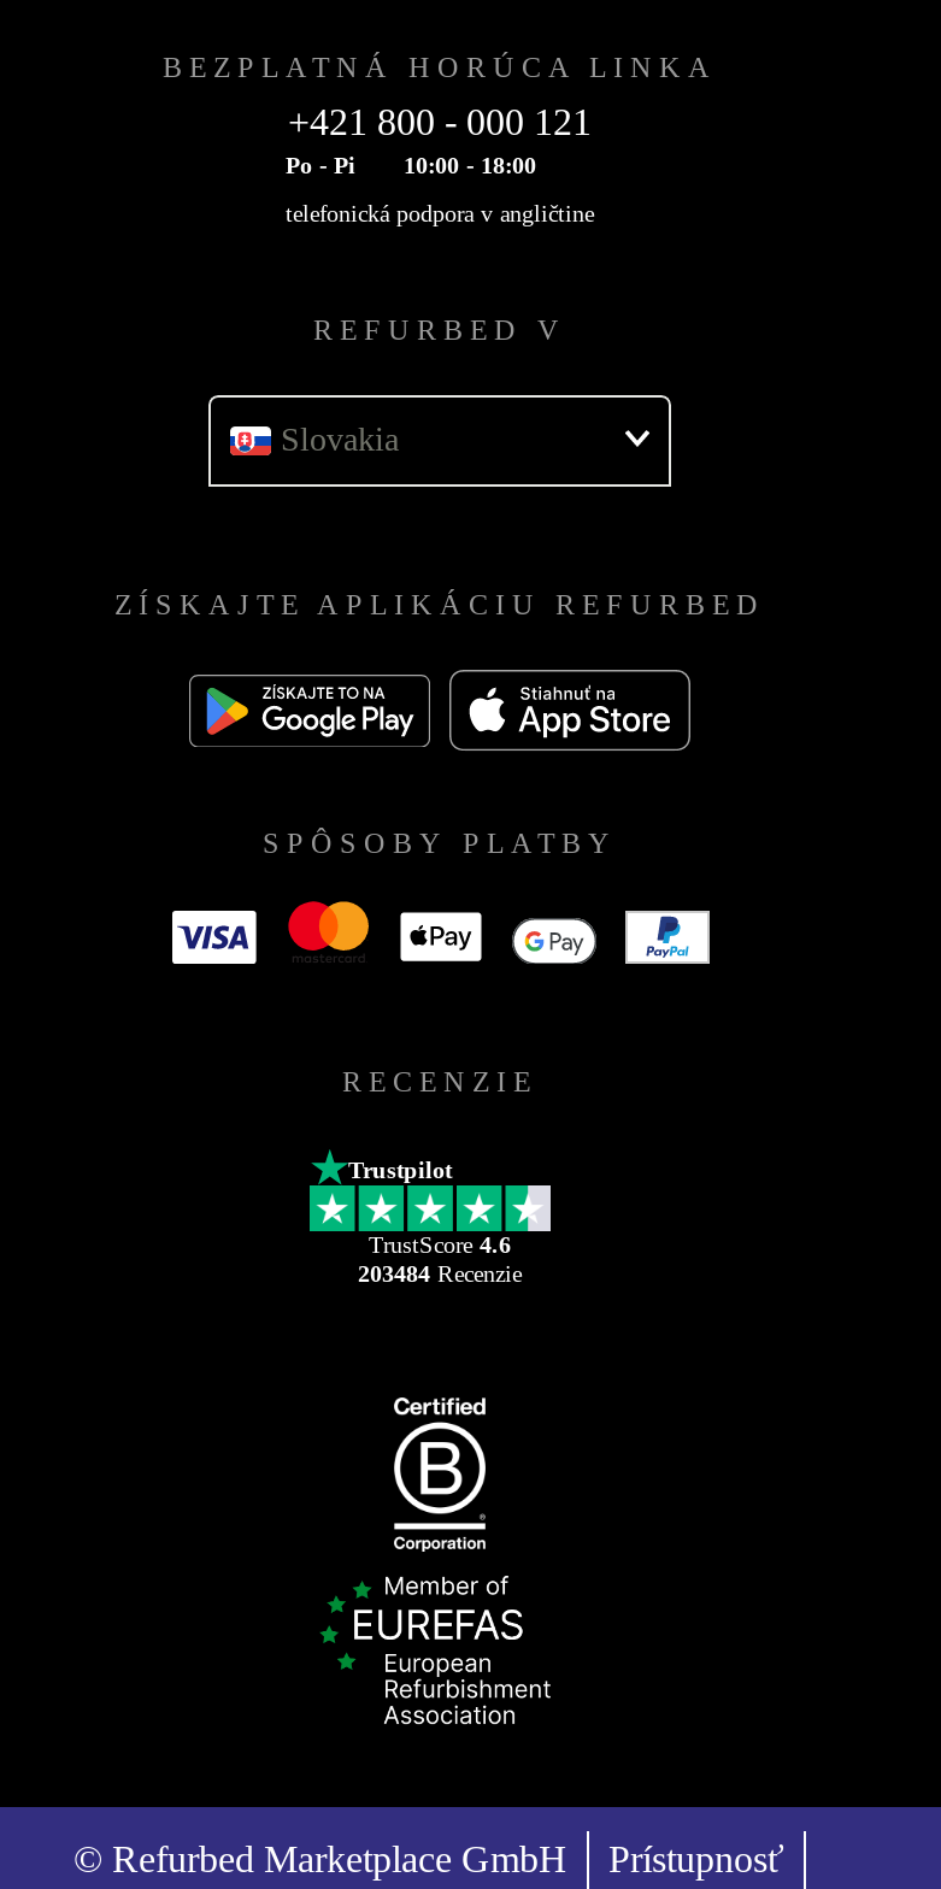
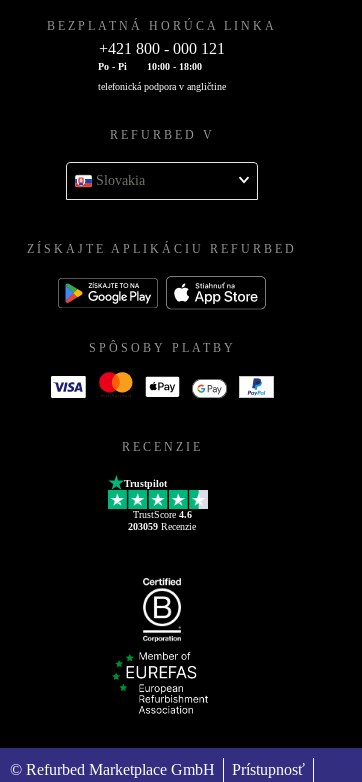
- 203484 Recenzie
+ 203059 Recenzie
